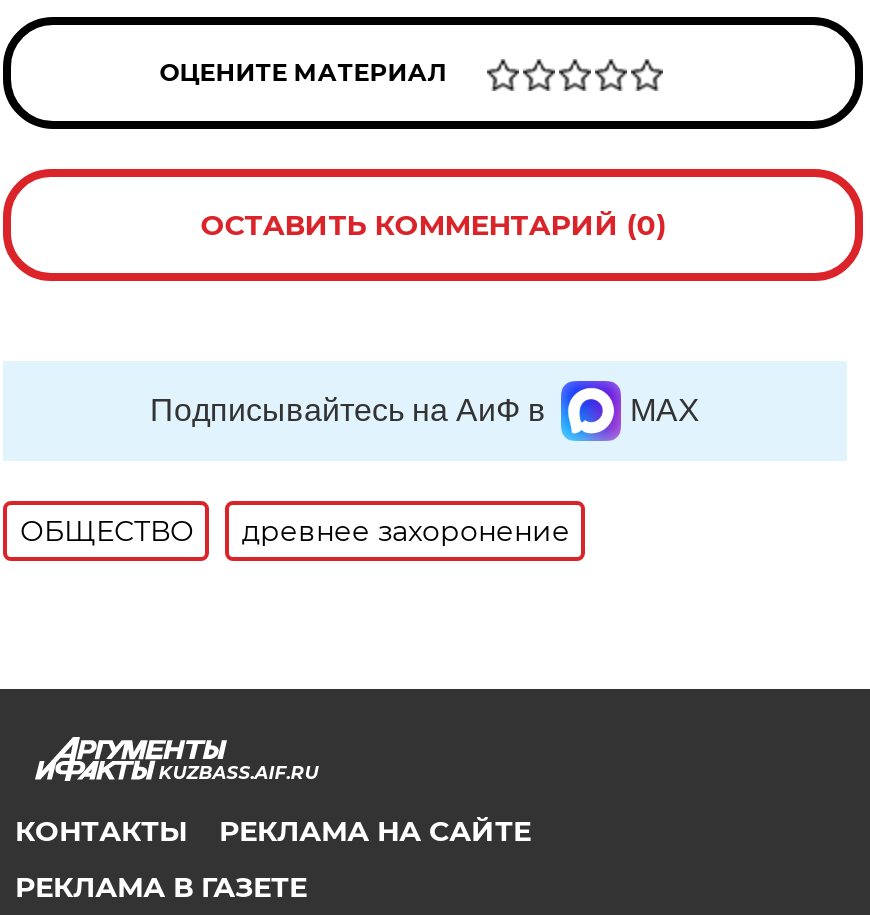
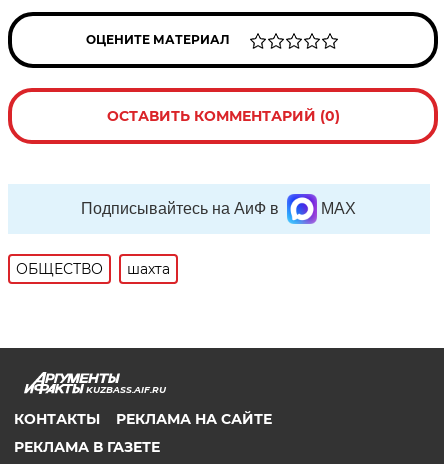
- древнее захоронение
+ шахта
